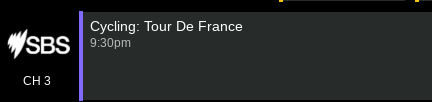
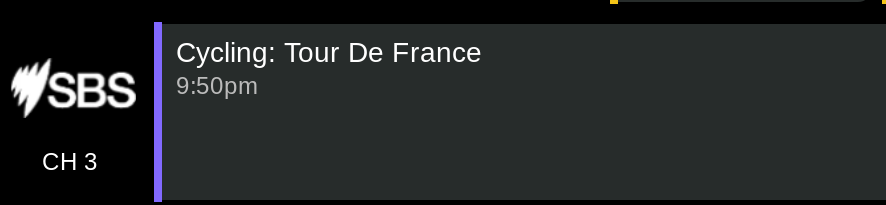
- 9:30pm
+ 9:50pm
